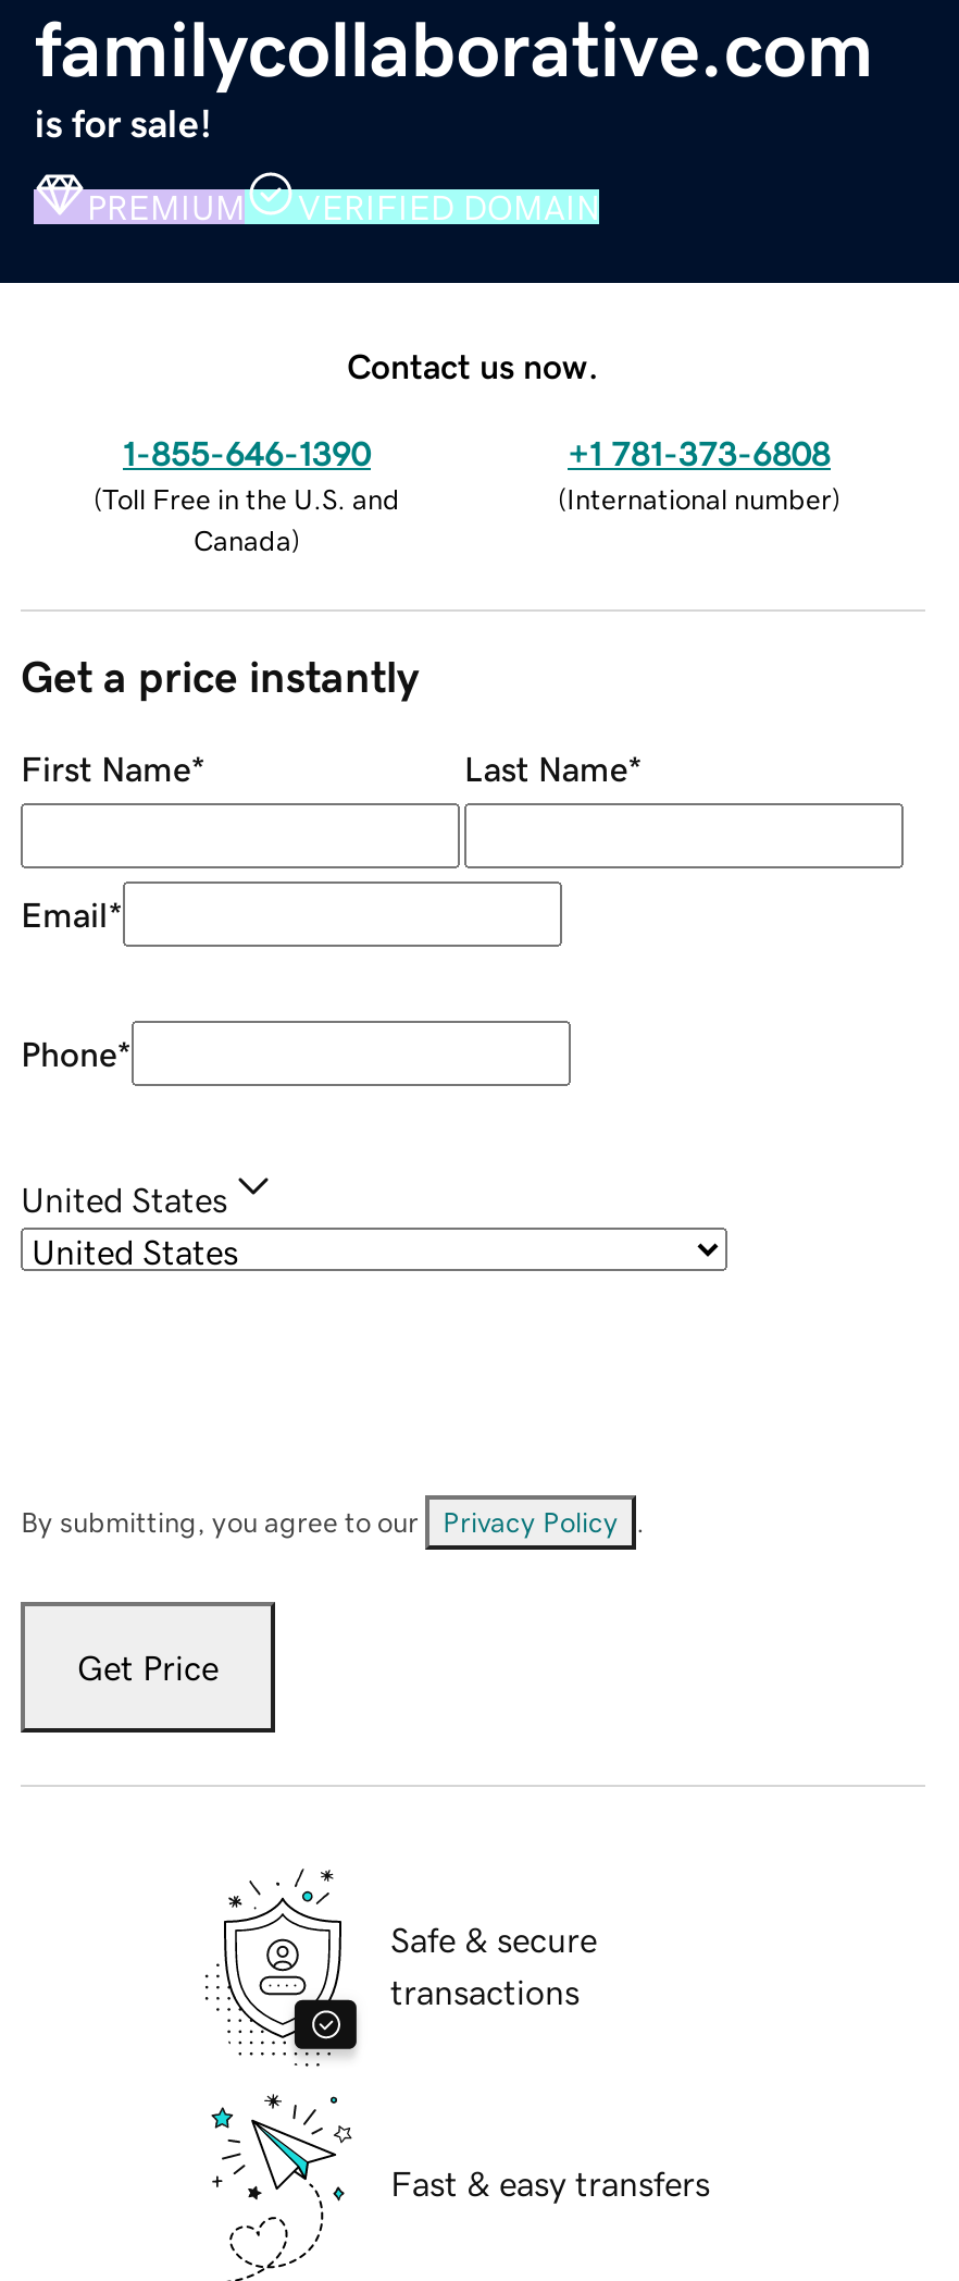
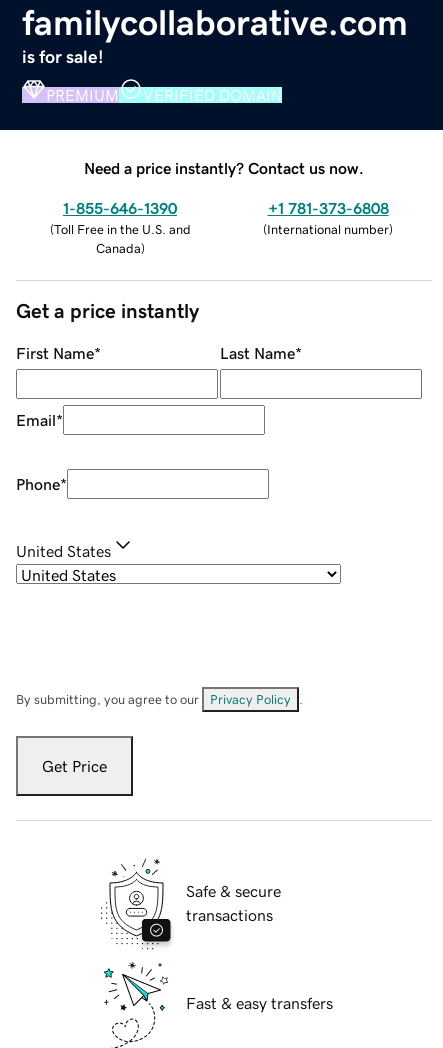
- Contact us now.
+ Need a price instantly? Contact us now.
